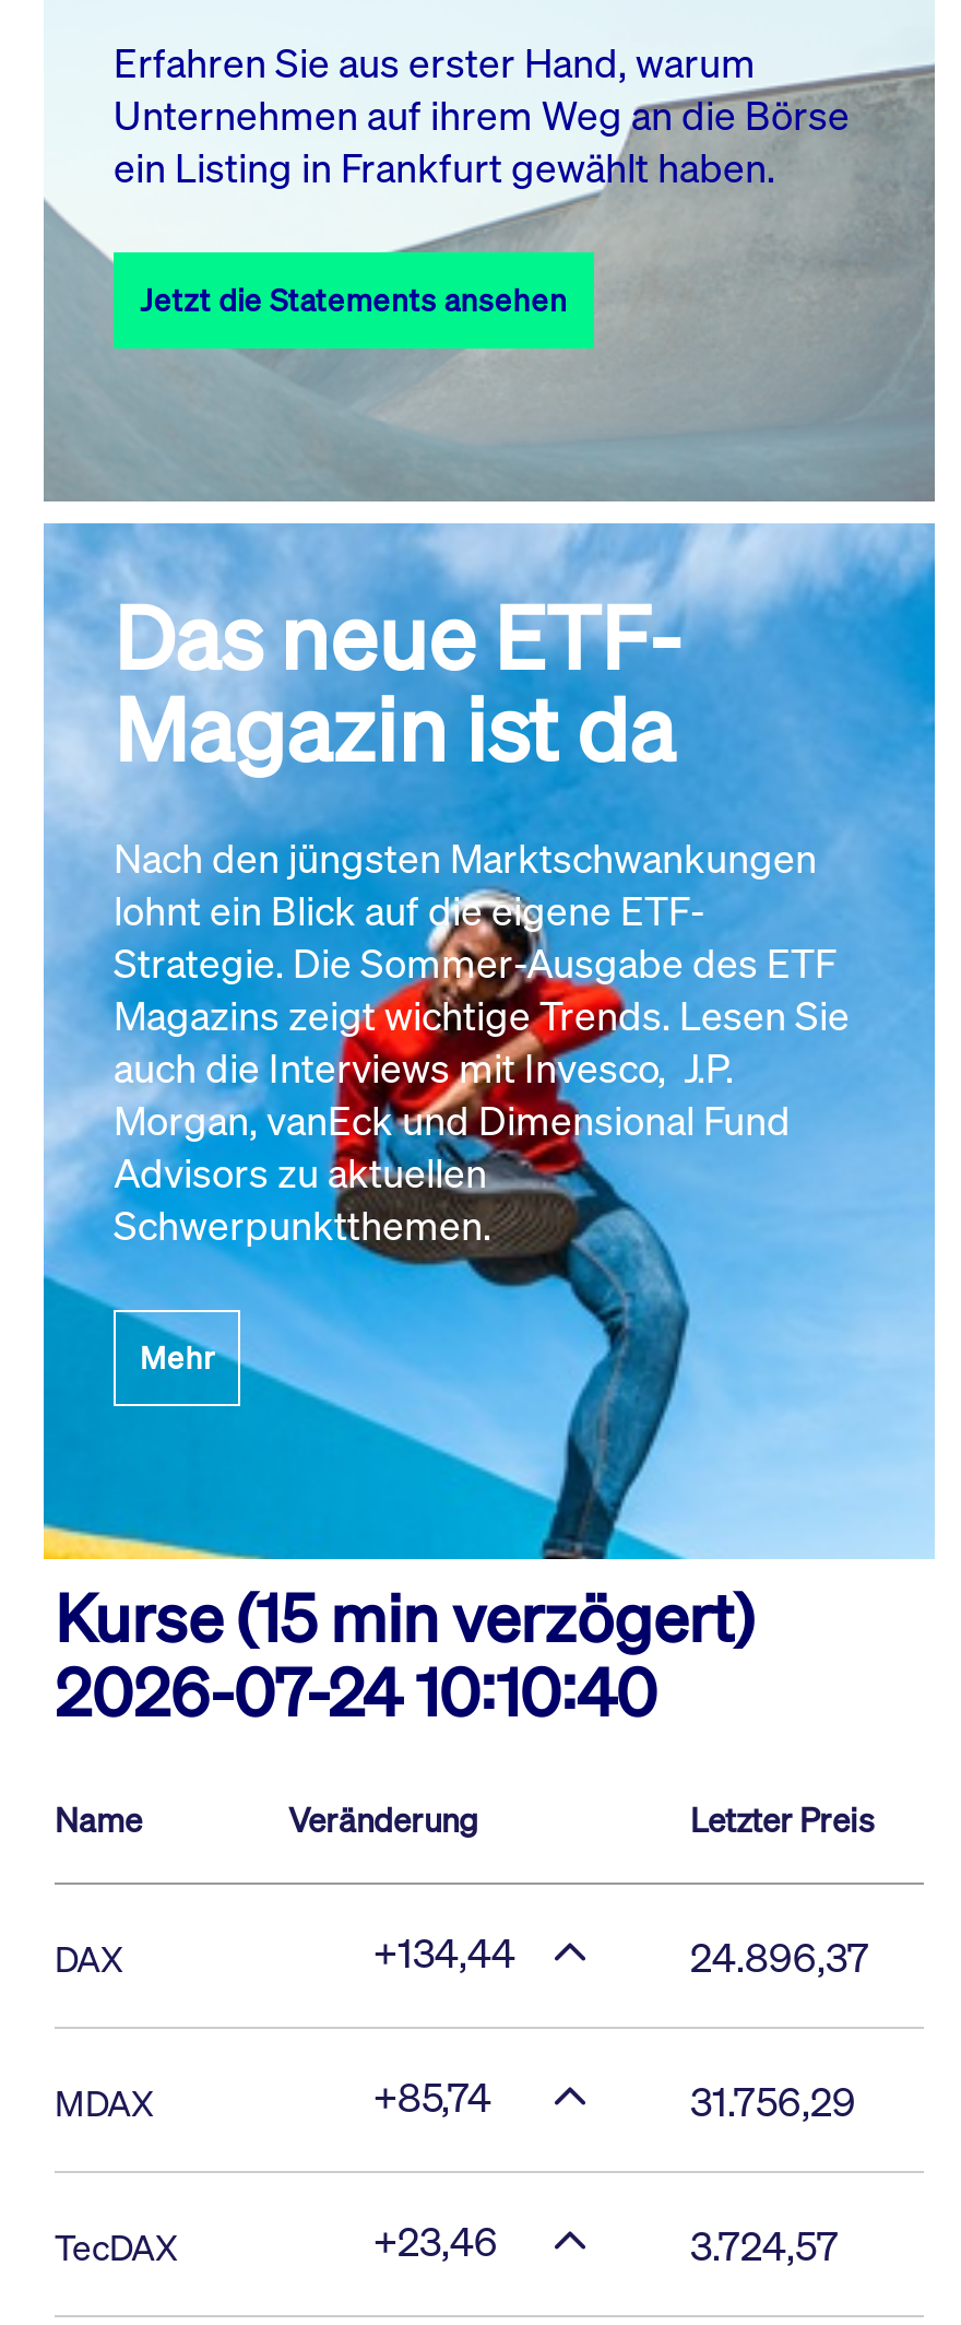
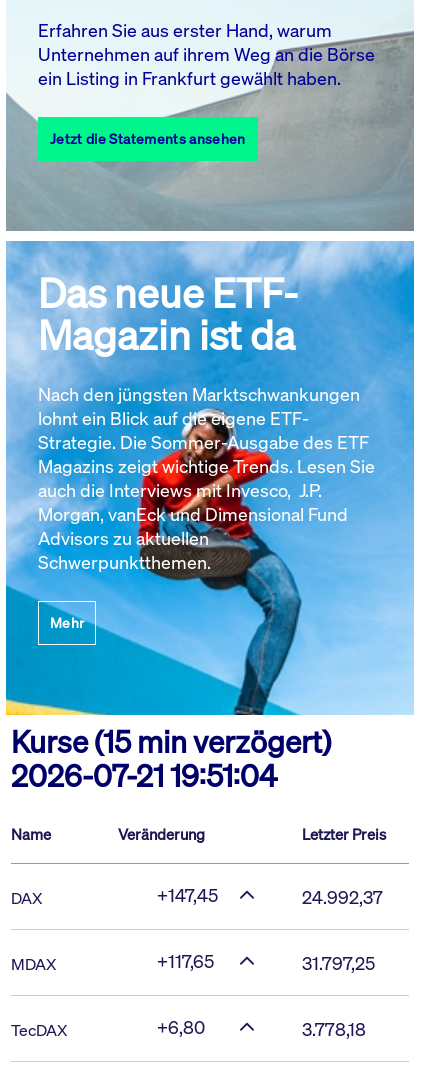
- 2026-07-24 10:10:40
+ 2026-07-21 19:51:04

- +134,44
+ +147,45

- 24.896,37
+ 24.992,37

- +85,74
+ +117,65

- 31.756,29
+ 31.797,25

- +23,46
+ +6,80

- 3.724,57
+ 3.778,18
